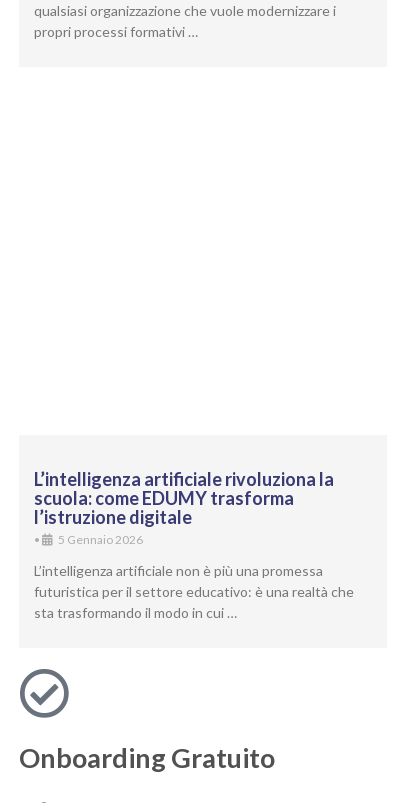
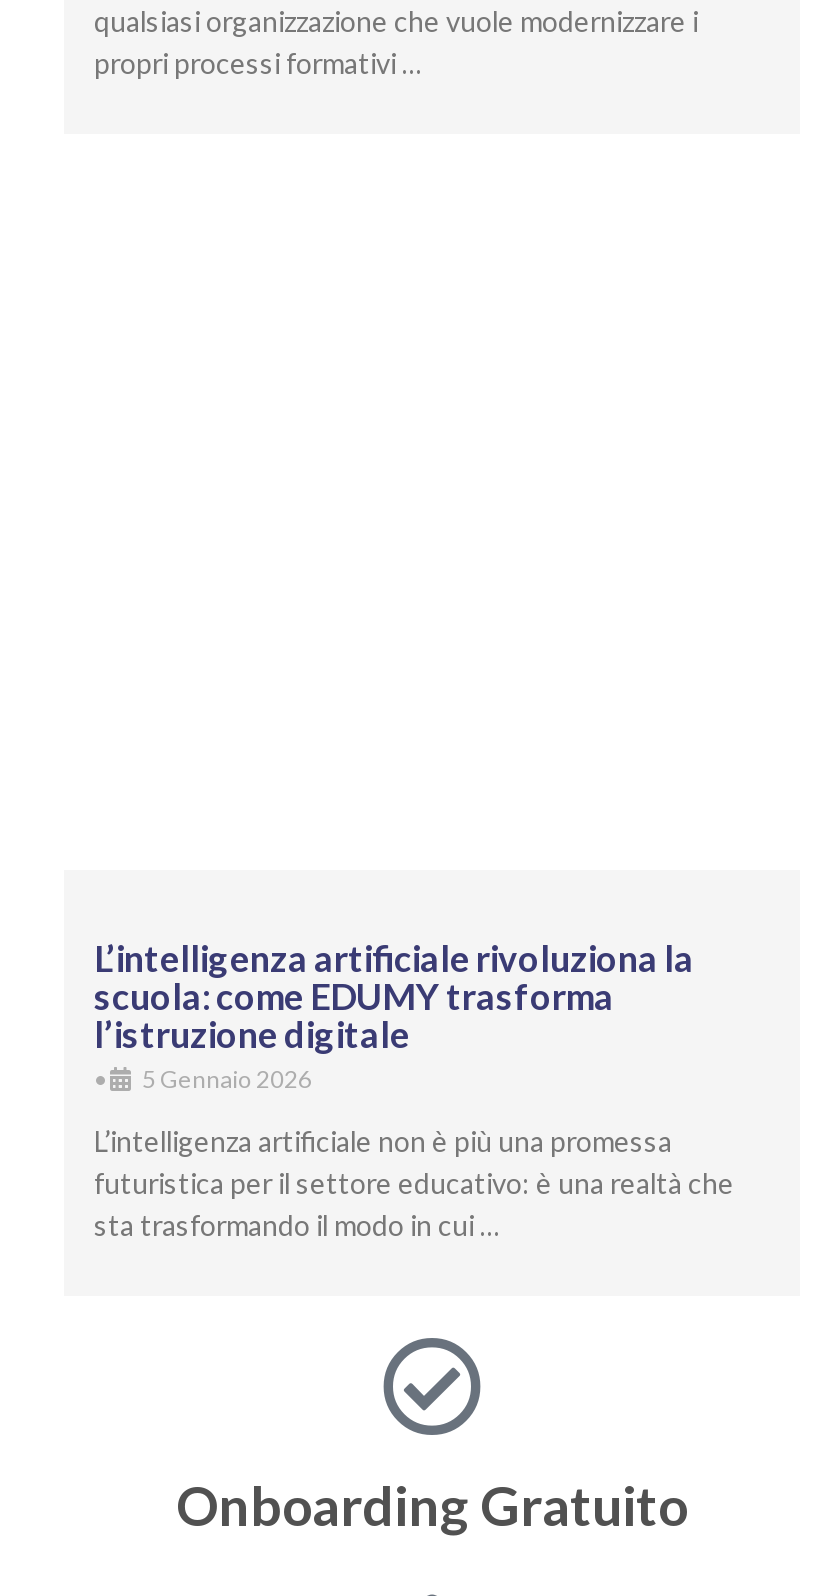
+ [image]

- [image]
